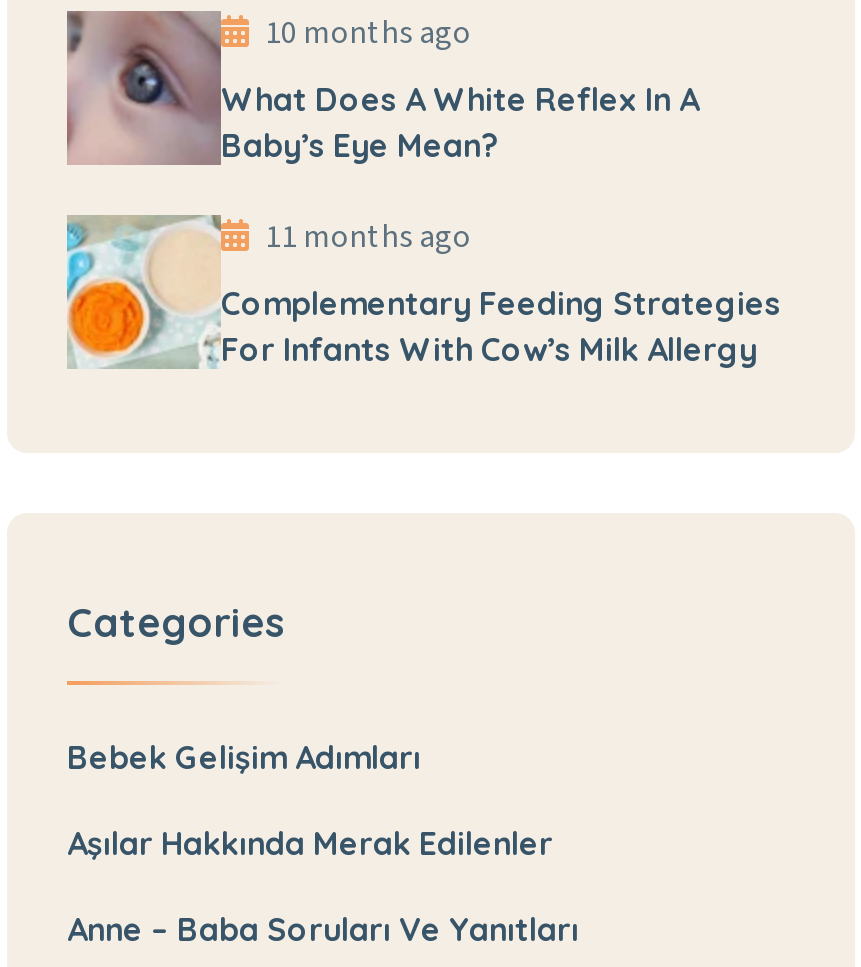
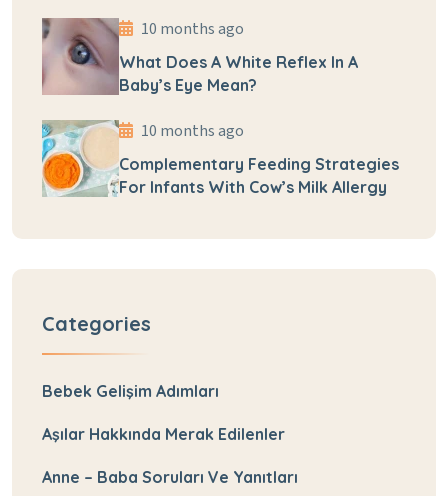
- 11 months ago
+ 10 months ago
